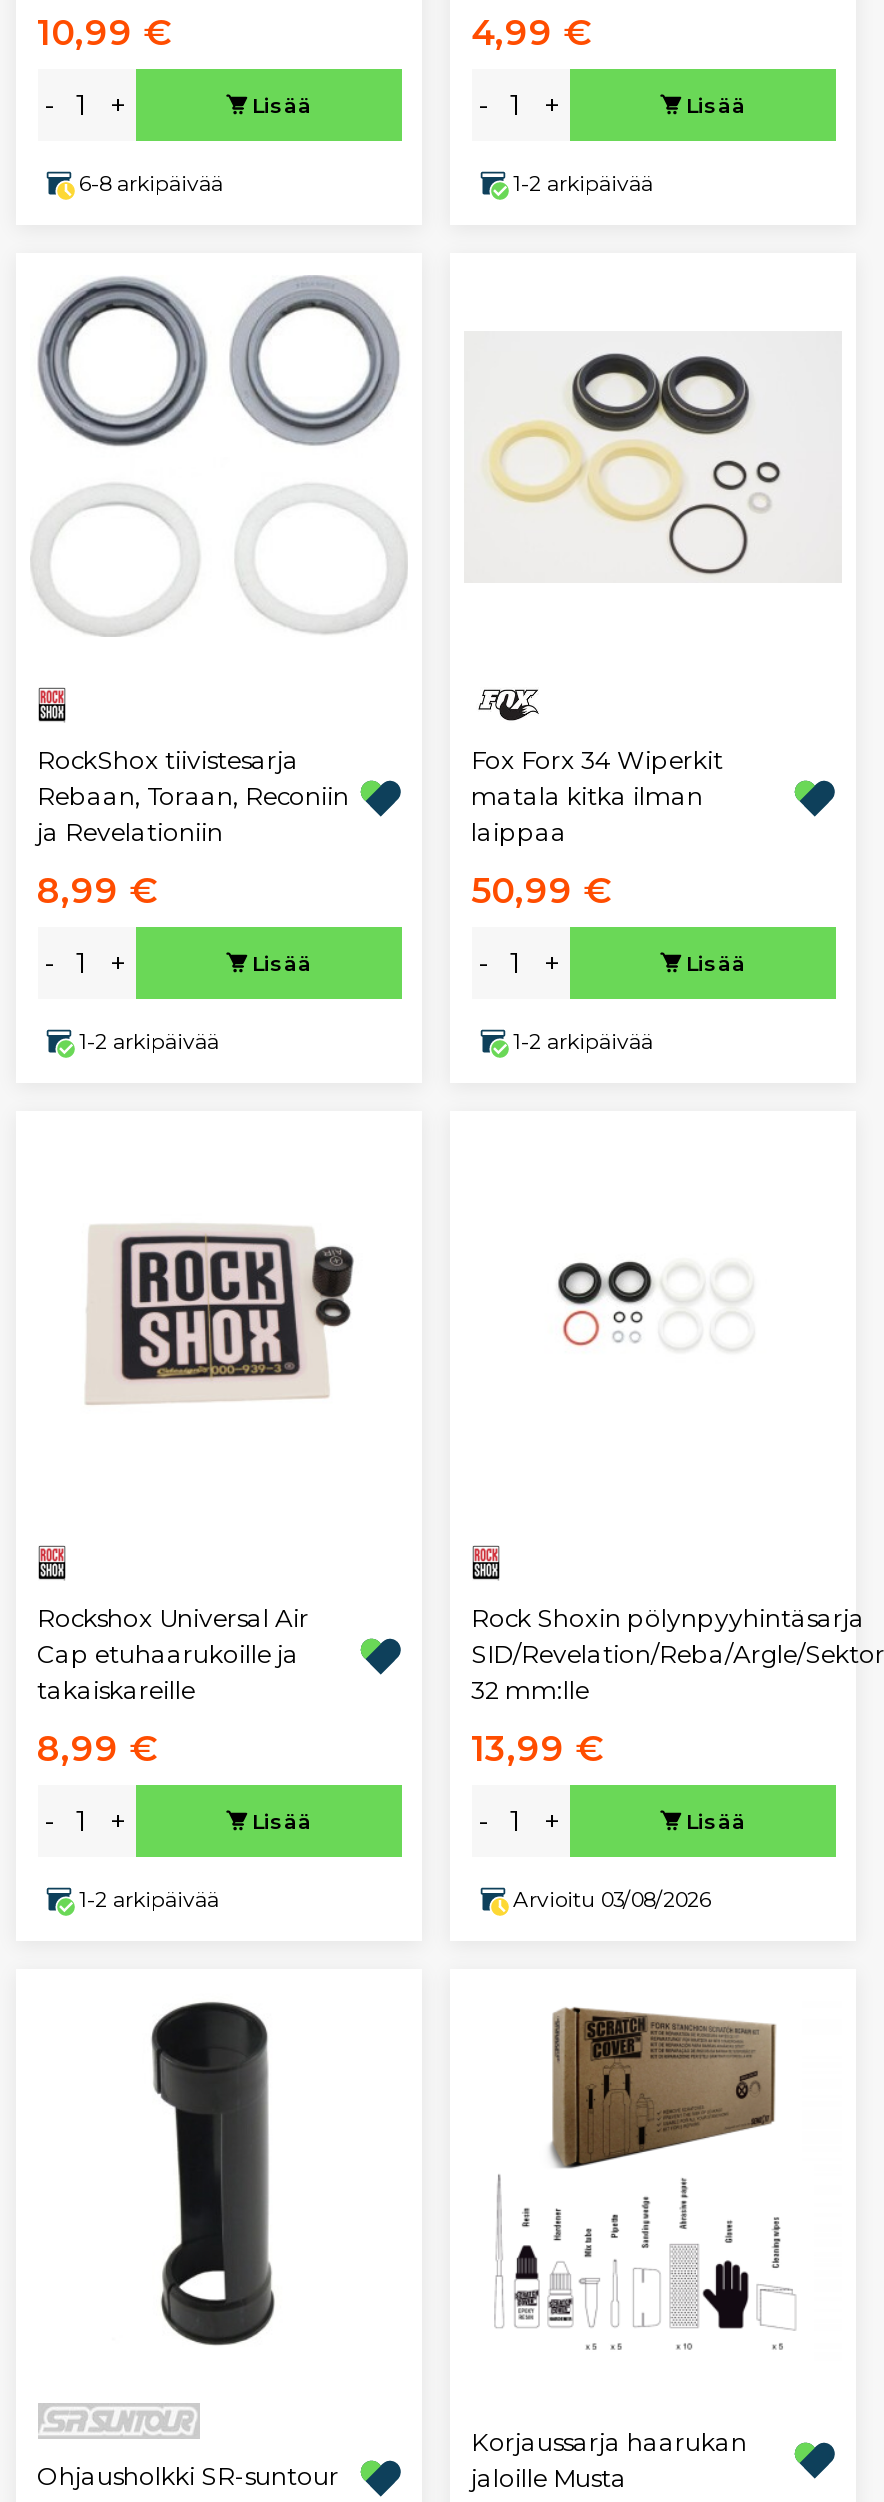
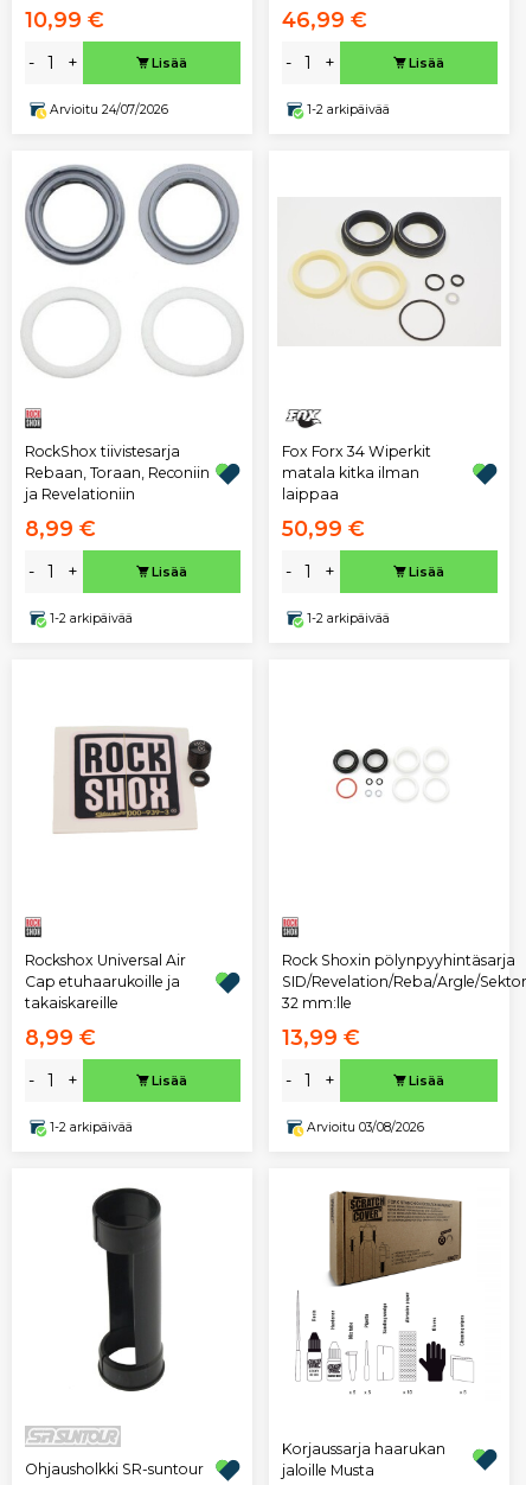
- 4,99 €
+ 46,99 €

- 6-8 arkipäivää
+ Arvioitu 24/07/2026
